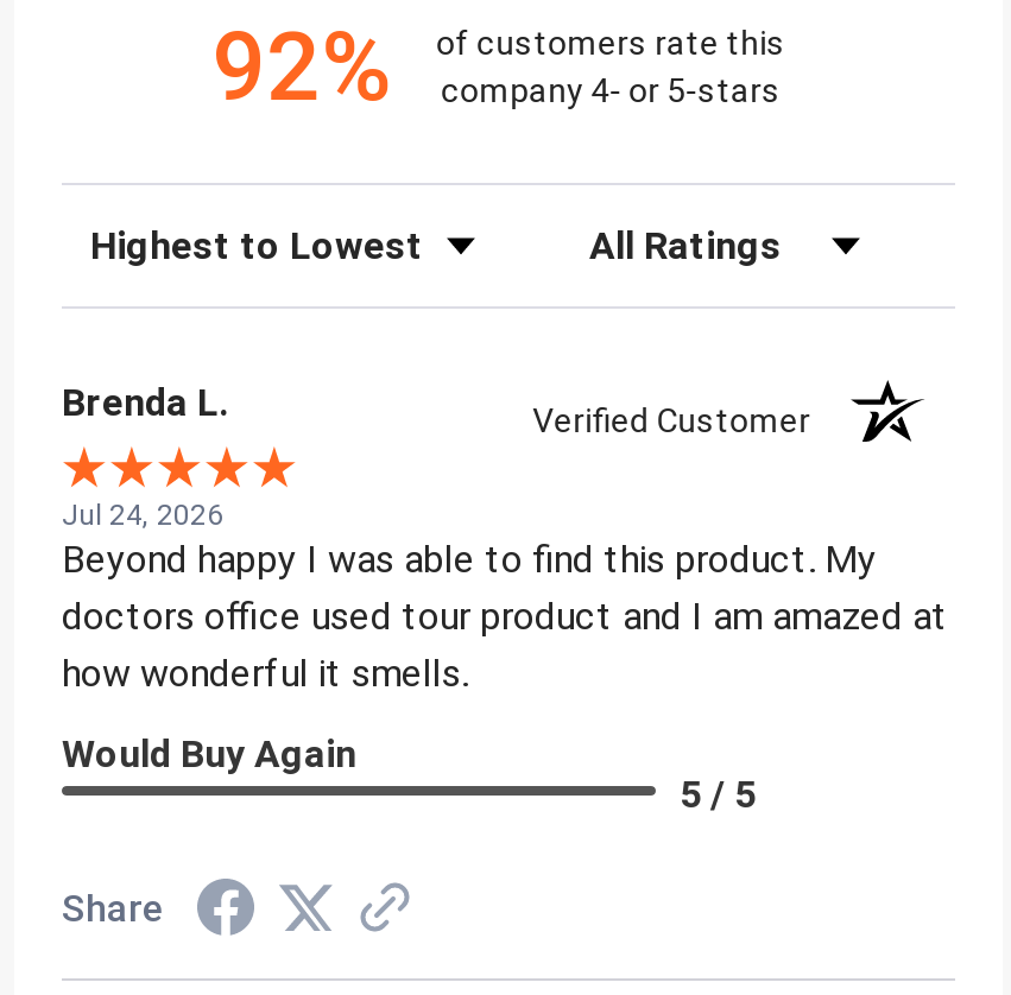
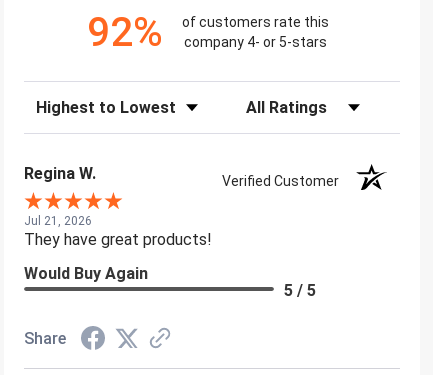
- Brenda L.
+ Regina W.

- Jul 24, 2026
- Beyond happy I was able to find this product. My
- doctors office used tour product and I am amazed at
- how wonderful it smells.
+ Jul 21, 2026
+ They have great products!
